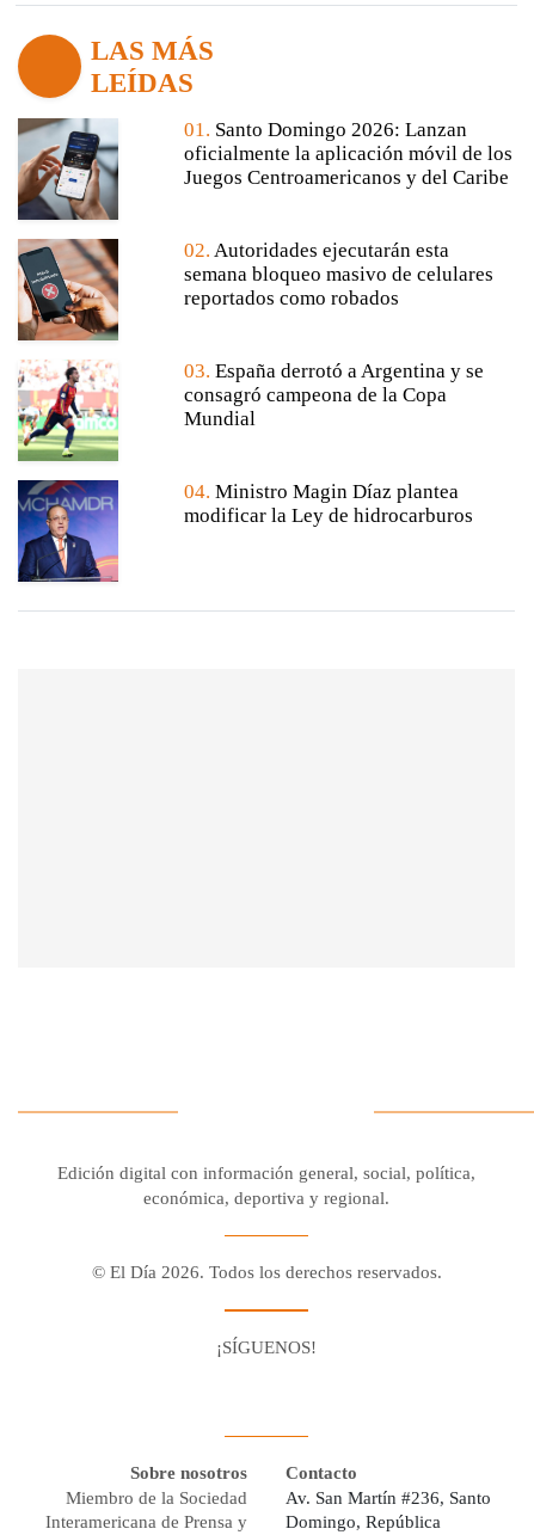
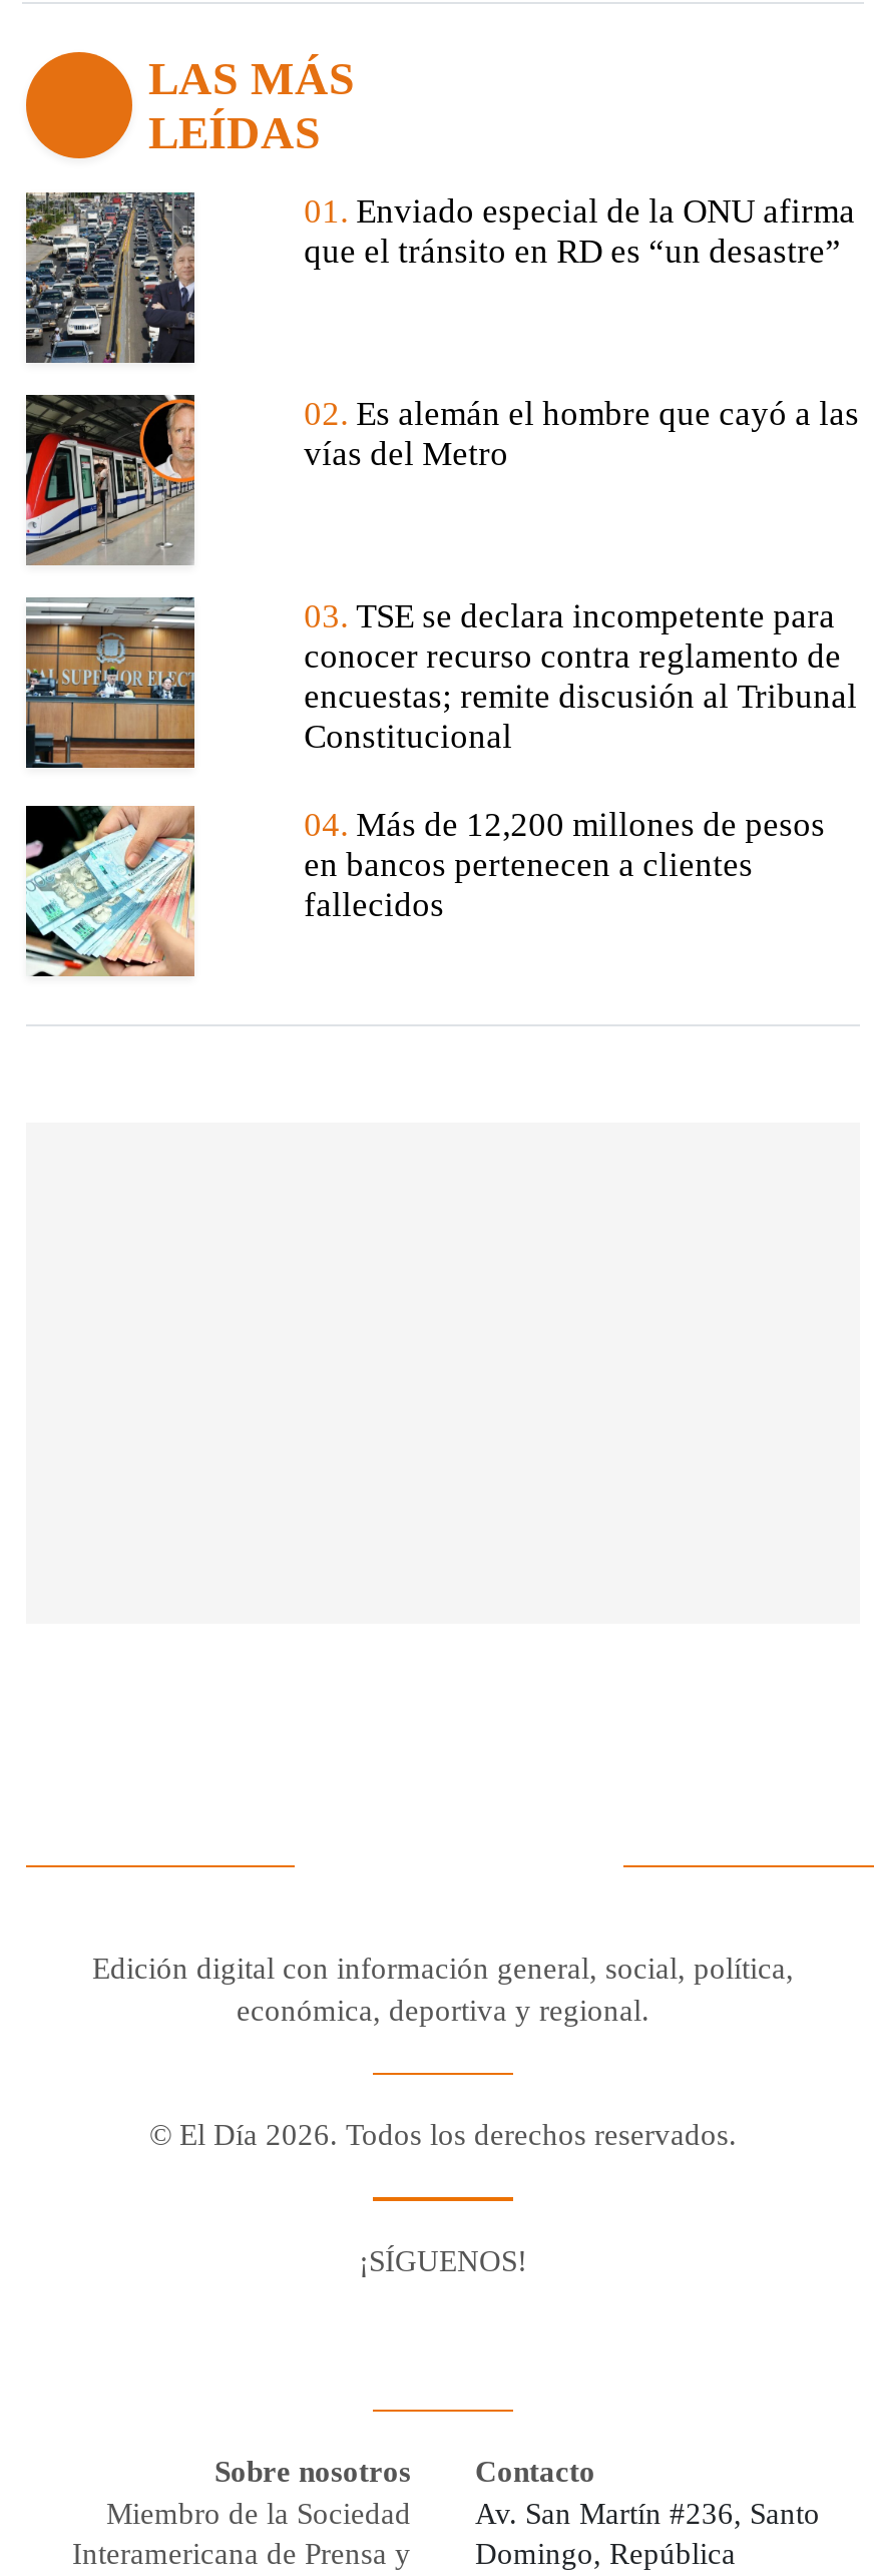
- [image]
+ [image]

- 01. Santo Domingo 2026: Lanzan
- oficialmente la aplicación móvil de los
- Juegos Centroamericanos y del Caribe
+ 01. Enviado especial de la ONU afirma
+ que el tránsito en RD es “un desastre”

- [image]
+ [image]

- 02. Autoridades ejecutarán esta
- semana bloqueo masivo de celulares
- reportados como robados
+ 02. Es alemán el hombre que cayó a las
+ vías del Metro

- [image]
+ [image]

- 03. España derrotó a Argentina y se
- consagró campeona de la Copa
- Mundial
+ 03. TSE se declara incompetente para
+ conocer recurso contra reglamento de
+ encuestas; remite discusión al Tribunal
+ Constitucional

- [image]
+ [image]

- 04. Ministro Magin Díaz plantea
- modificar la Ley de hidrocarburos
+ 04. Más de 12,200 millones de pesos
+ en bancos pertenecen a clientes
+ fallecidos
